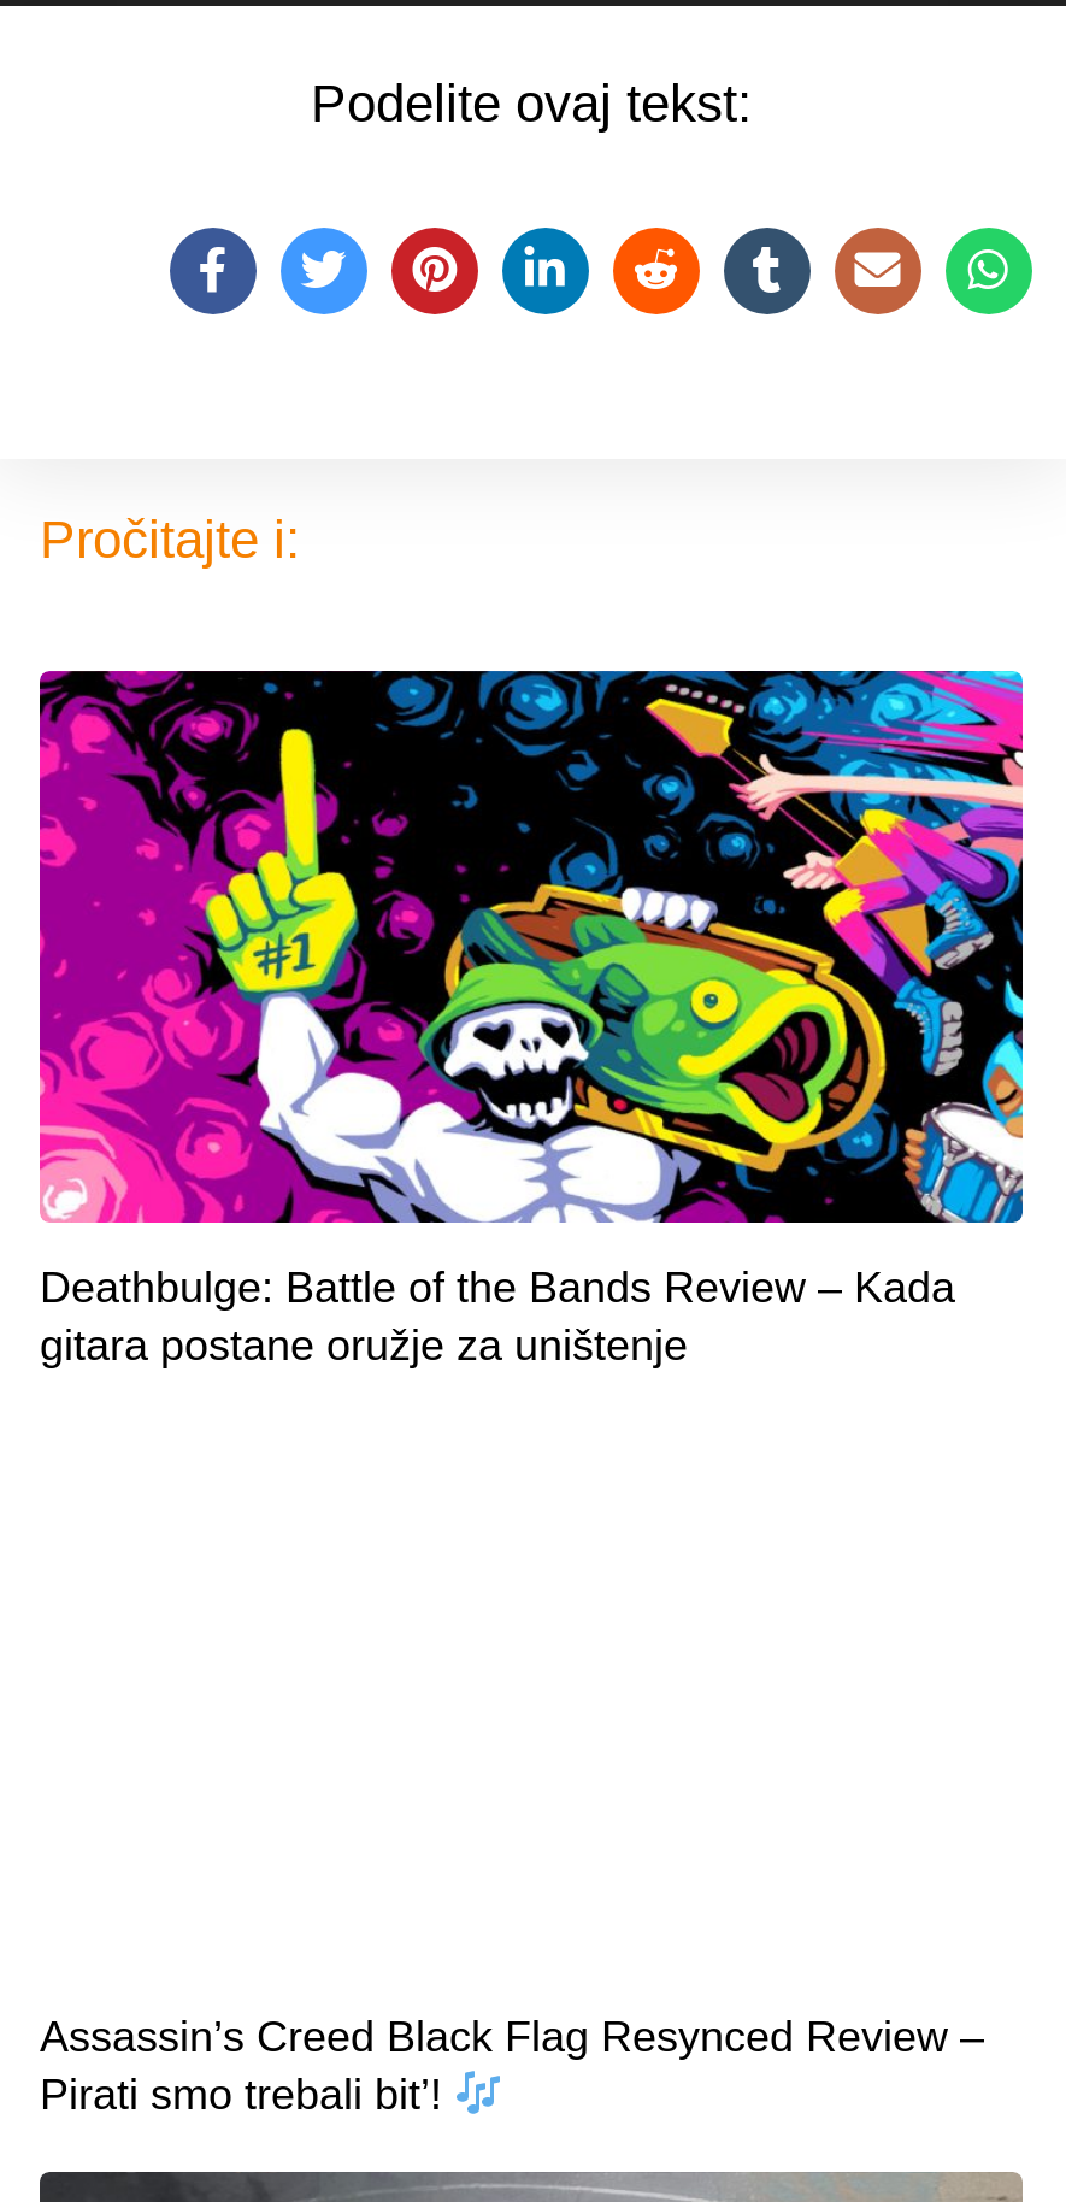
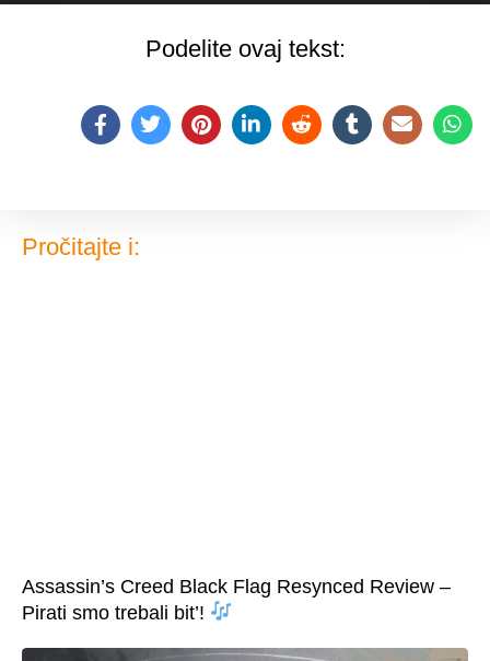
- [image]
- Deathbulge: Battle of the Bands Review – Kada
- gitara postane oružje za uništenje
